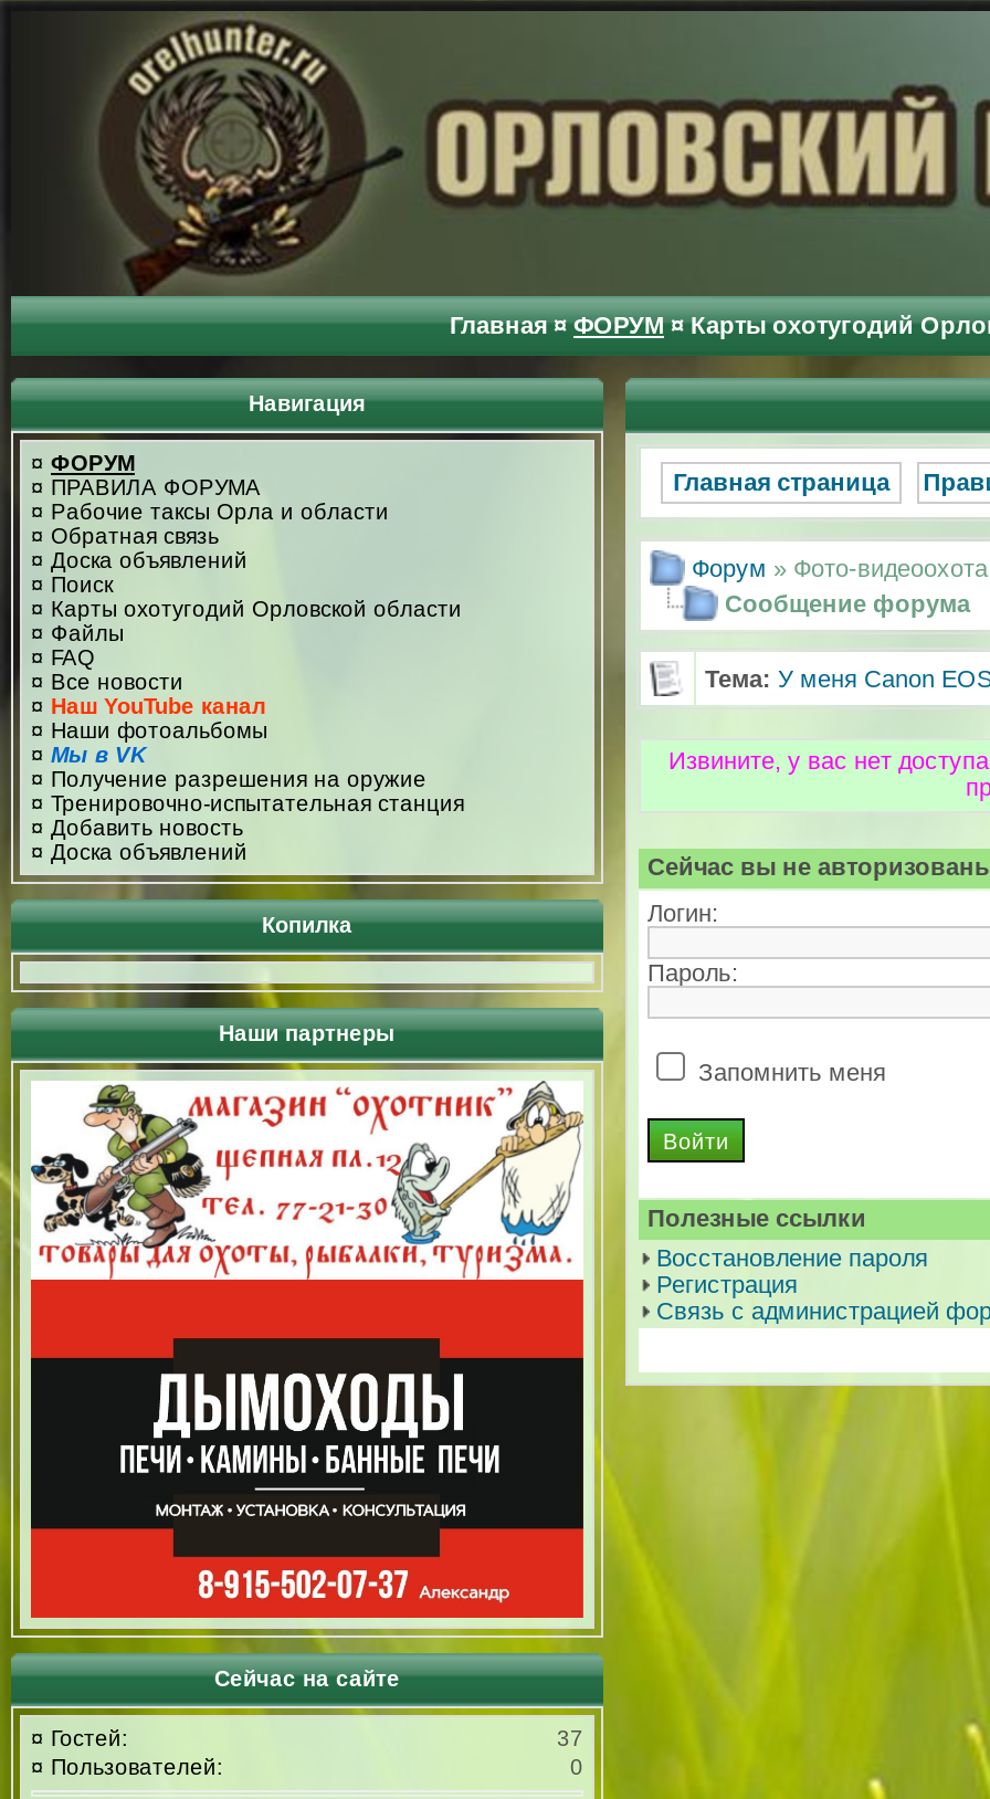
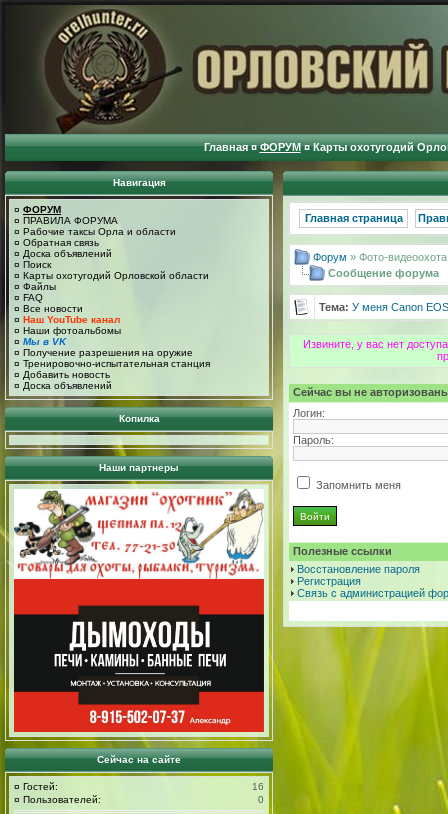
- 37
+ 16
